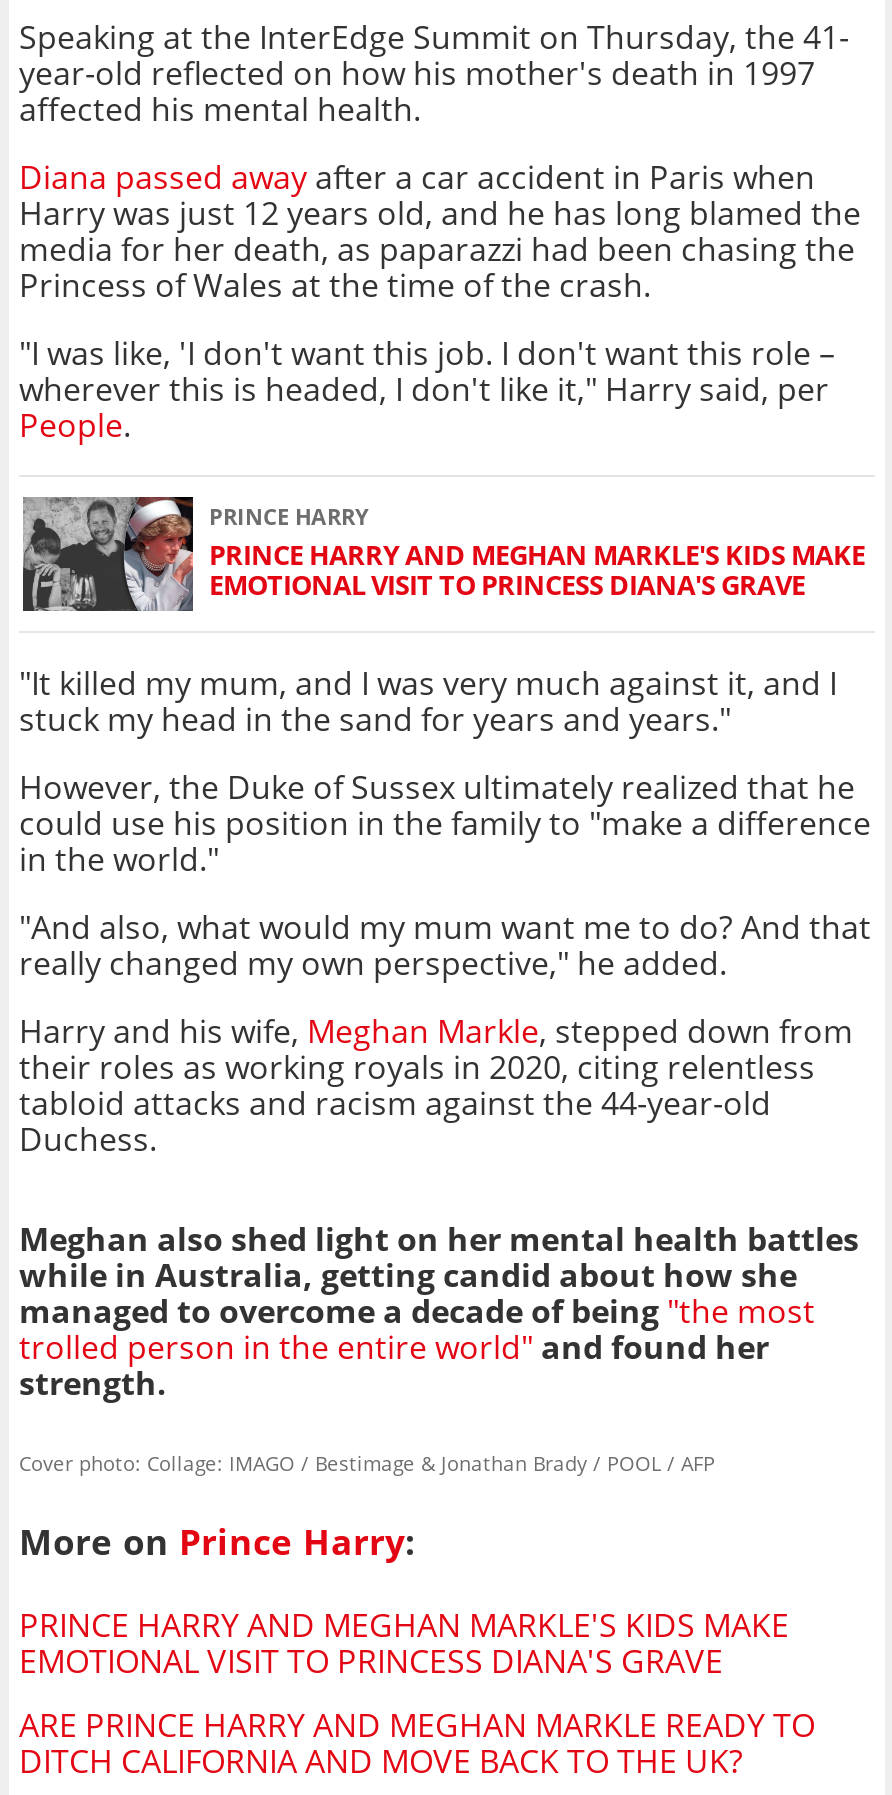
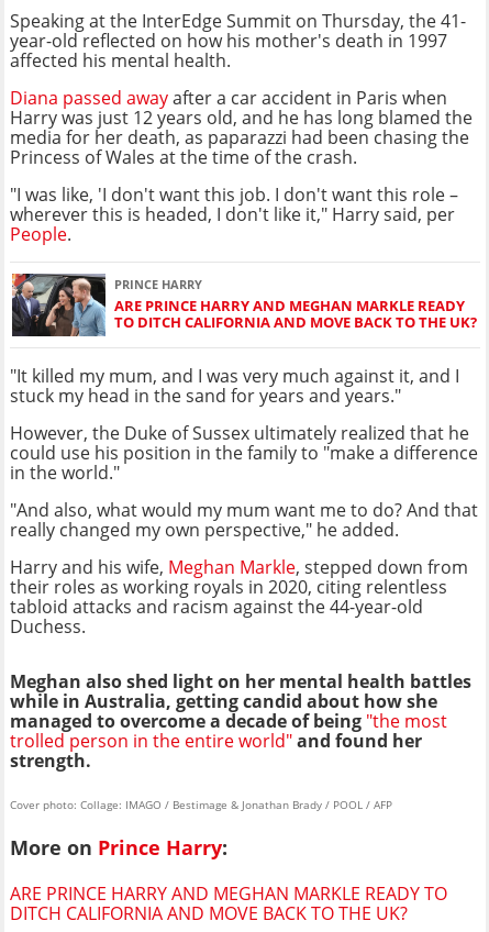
- [image]
- PRINCE HARRY AND MEGHAN MARKLE'S KIDS MAKE
- EMOTIONAL VISIT TO PRINCESS DIANA'S GRAVE
+ [image]
+ ARE PRINCE HARRY AND MEGHAN MARKLE READY
+ TO DITCH CALIFORNIA AND MOVE BACK TO THE UK?

- PRINCE HARRY AND MEGHAN MARKLE'S KIDS MAKE
- EMOTIONAL VISIT TO PRINCESS DIANA'S GRAVE
